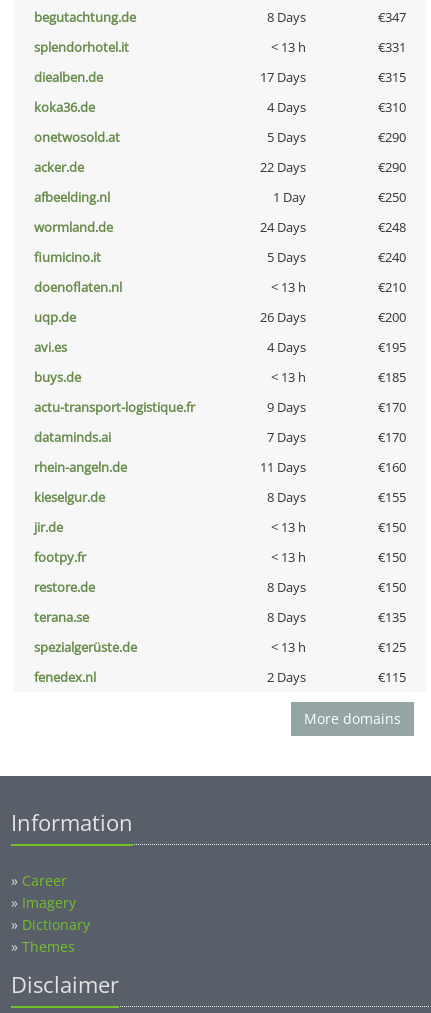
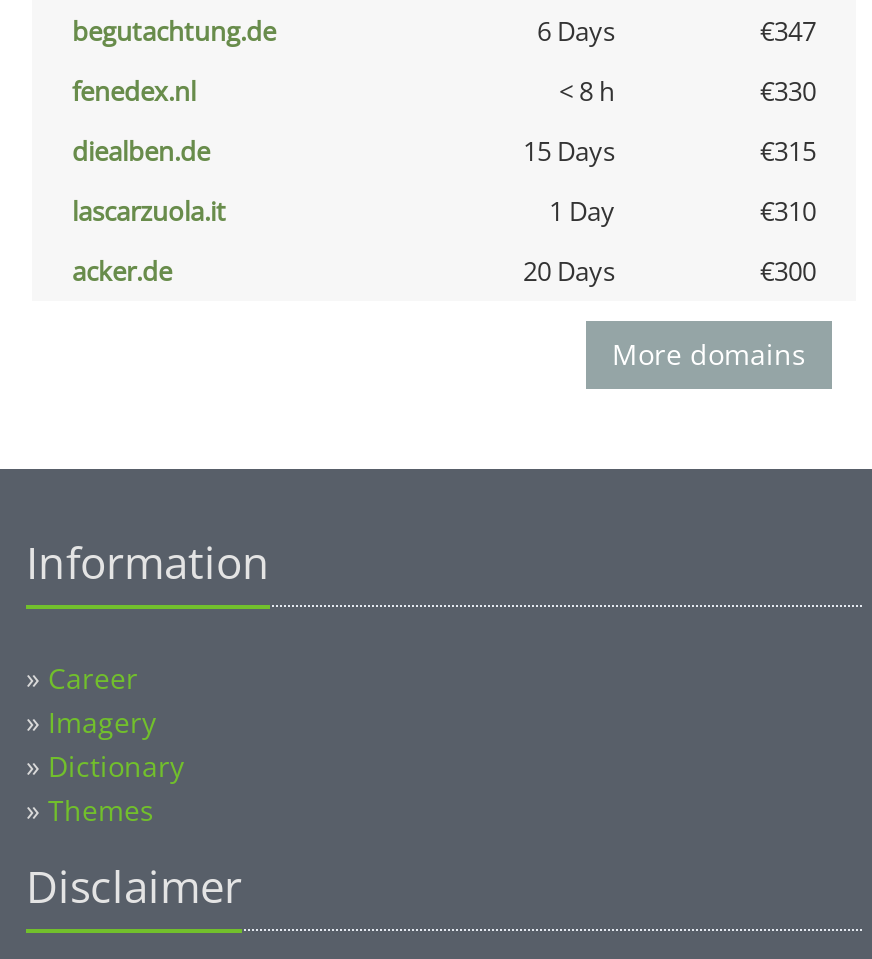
- 8 Days
+ 6 Days

- splendorhotel.it
- < 13 h
- €331
+ fenedex.nl
+ < 8 h
+ €330

- 17 Days
+ 15 Days

- koka36.de
- 4 Days
+ lascarzuola.it
+ 1 Day

- onetwosold.at
- 5 Days
- €290

- 22 Days
- €290
- afbeelding.nl
- 1 Day
- €250
- wormland.de
- 24 Days
- €248
- fiumicino.it
- 5 Days
- €240
- doenoflaten.nl
- < 13 h
- €210
- uqp.de
- 26 Days
- €200
- avi.es
- 4 Days
- €195
- buys.de
- < 13 h
- €185
- actu-transport-logistique.fr
- 9 Days
- €170
- dataminds.ai
- 7 Days
- €170
- rhein-angeln.de
- 11 Days
- €160
- kieselgur.de
- 8 Days
- €155
- jir.de
- < 13 h
- €150
- footpy.fr
- < 13 h
- €150
- restore.de
- 8 Days
- €150
- terana.se
- 8 Days
- €135
- spezialgerüste.de
- < 13 h
- €125
- fenedex.nl
- 2 Days
- €115
+ 20 Days
+ €300
